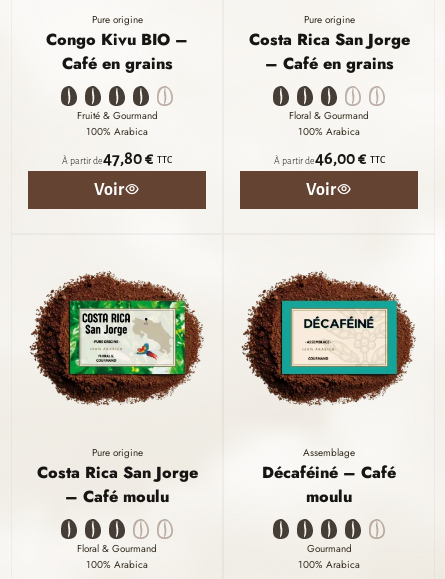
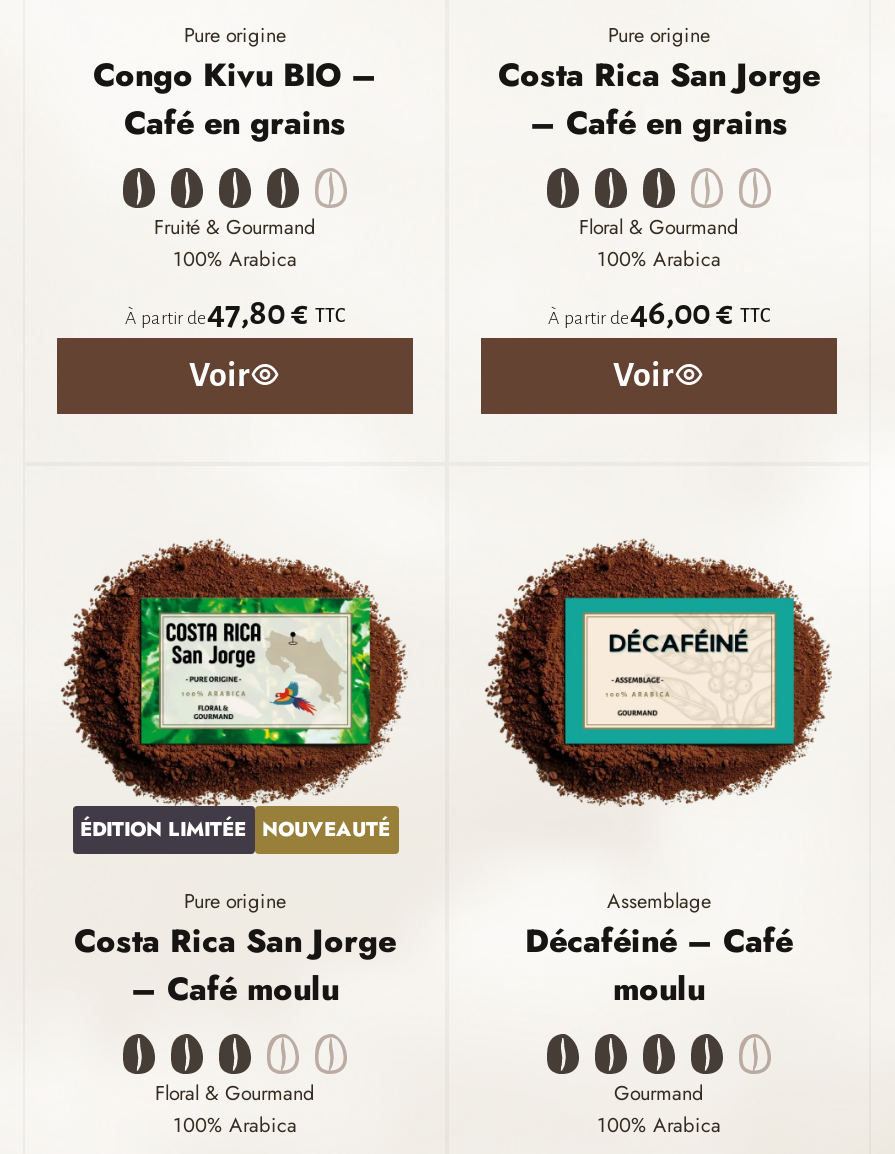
+ ÉDITION LIMITÉE NOUVEAUTÉ
